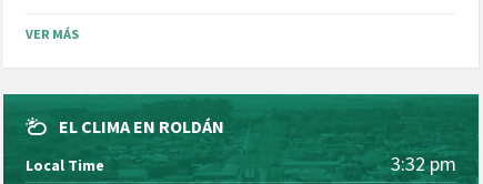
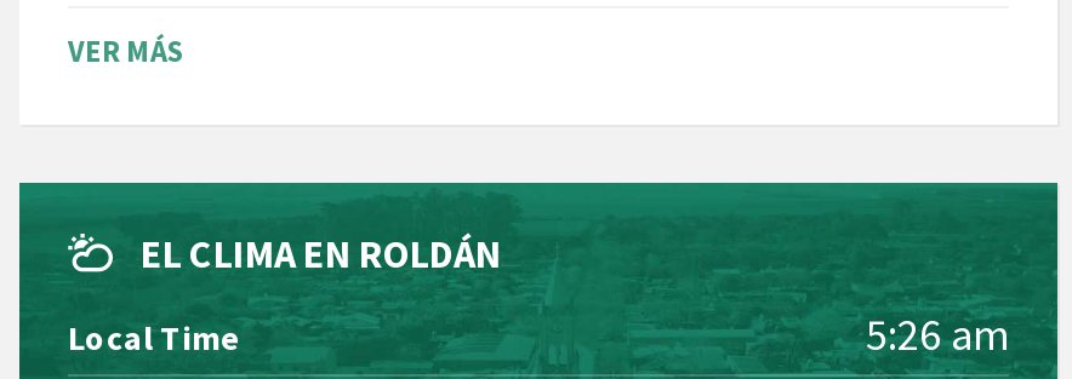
- 3:32 pm
+ 5:26 am
